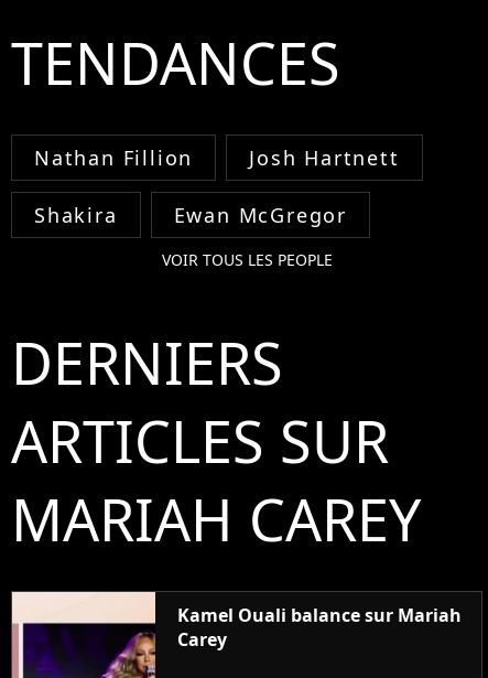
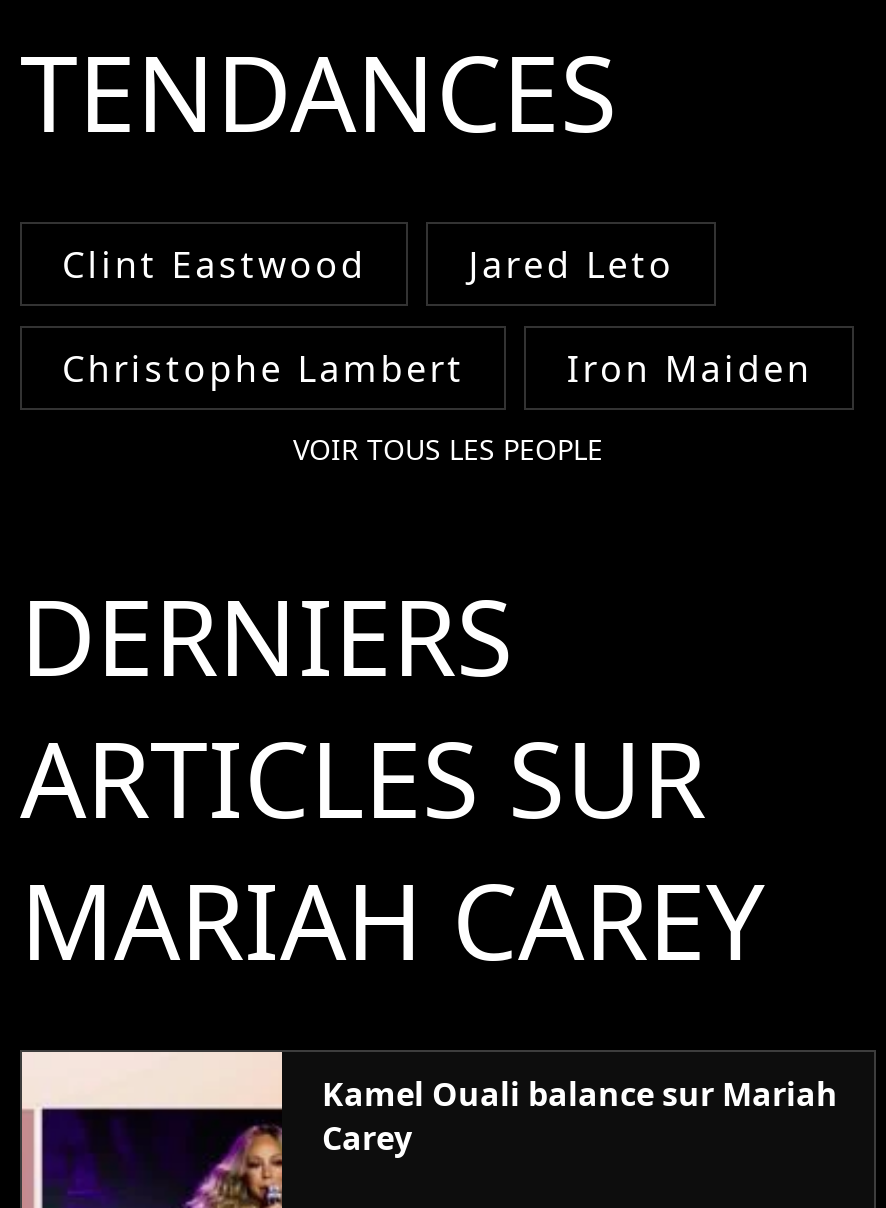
- Nathan Fillion
- Josh Hartnett
+ Clint Eastwood
+ Jared Leto

- Shakira
- Ewan McGregor
+ Christophe Lambert
+ Iron Maiden
